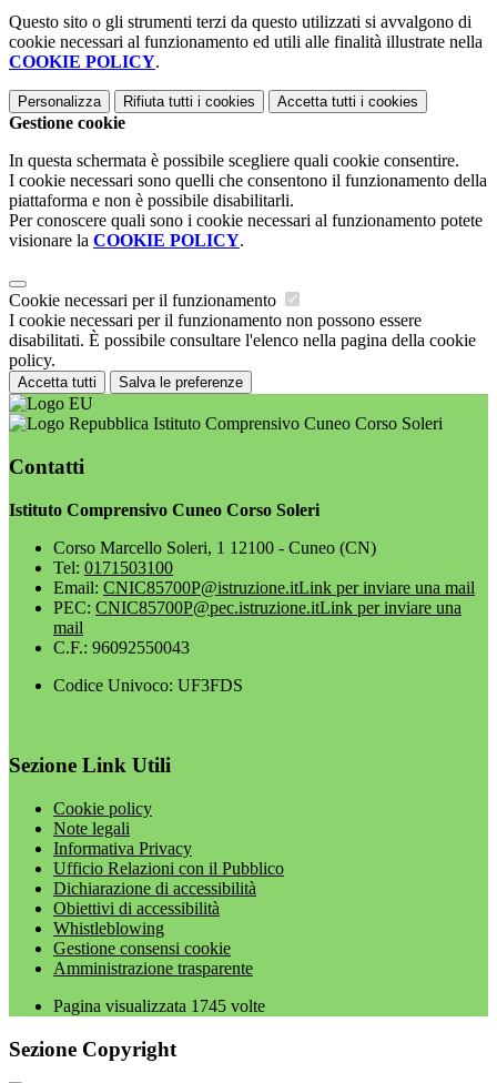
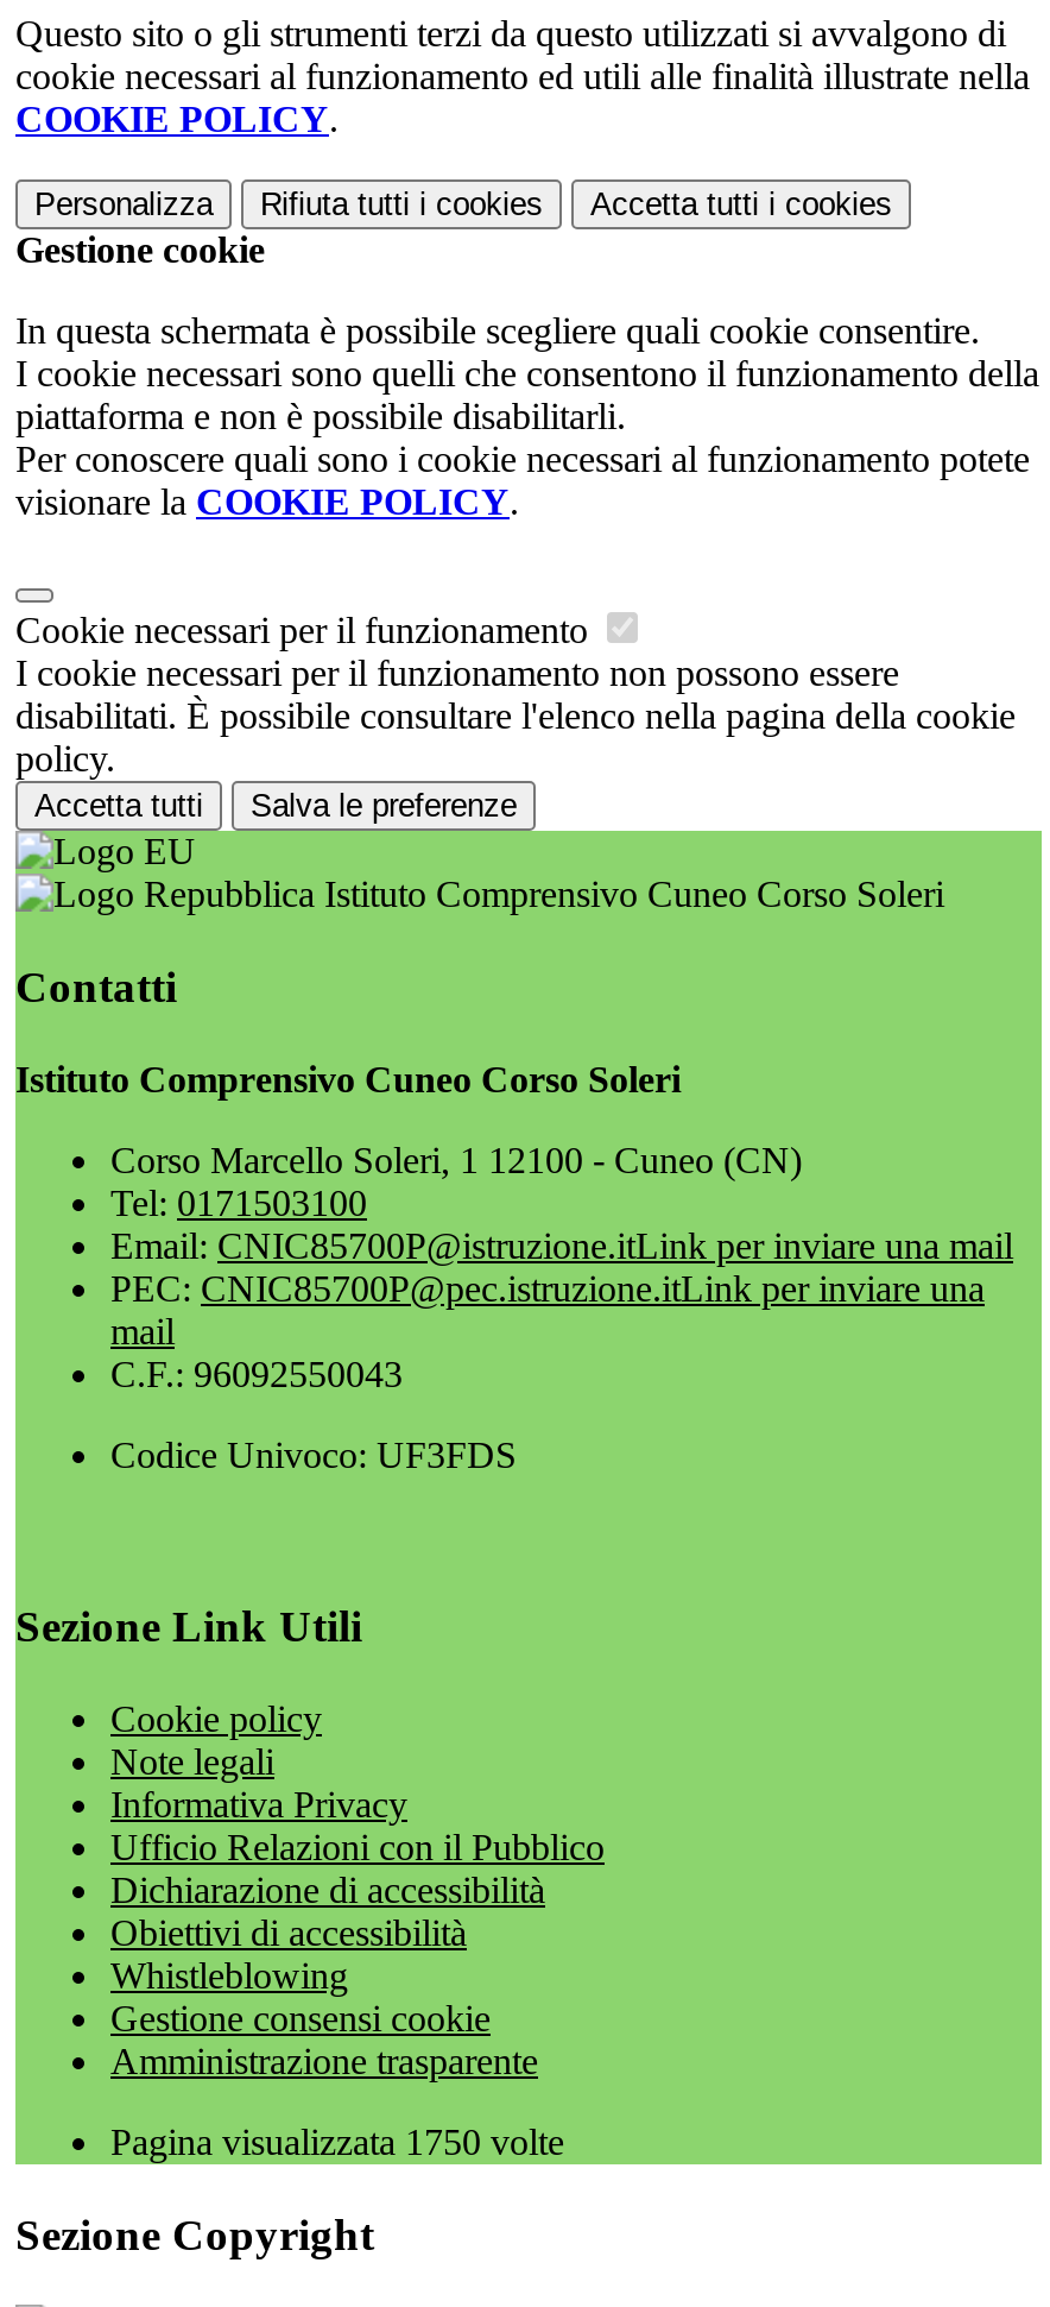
- Pagina visualizzata 1745 volte
+ Pagina visualizzata 1750 volte
